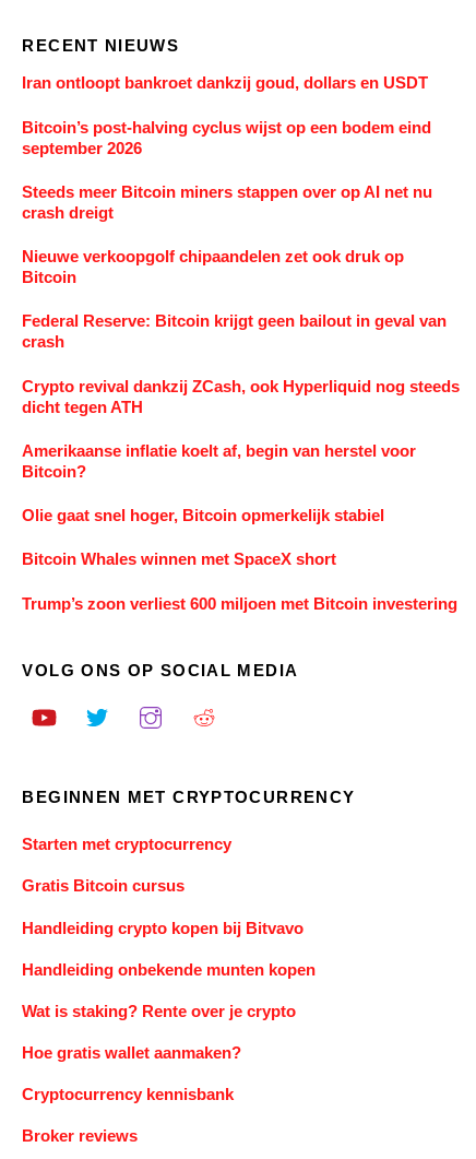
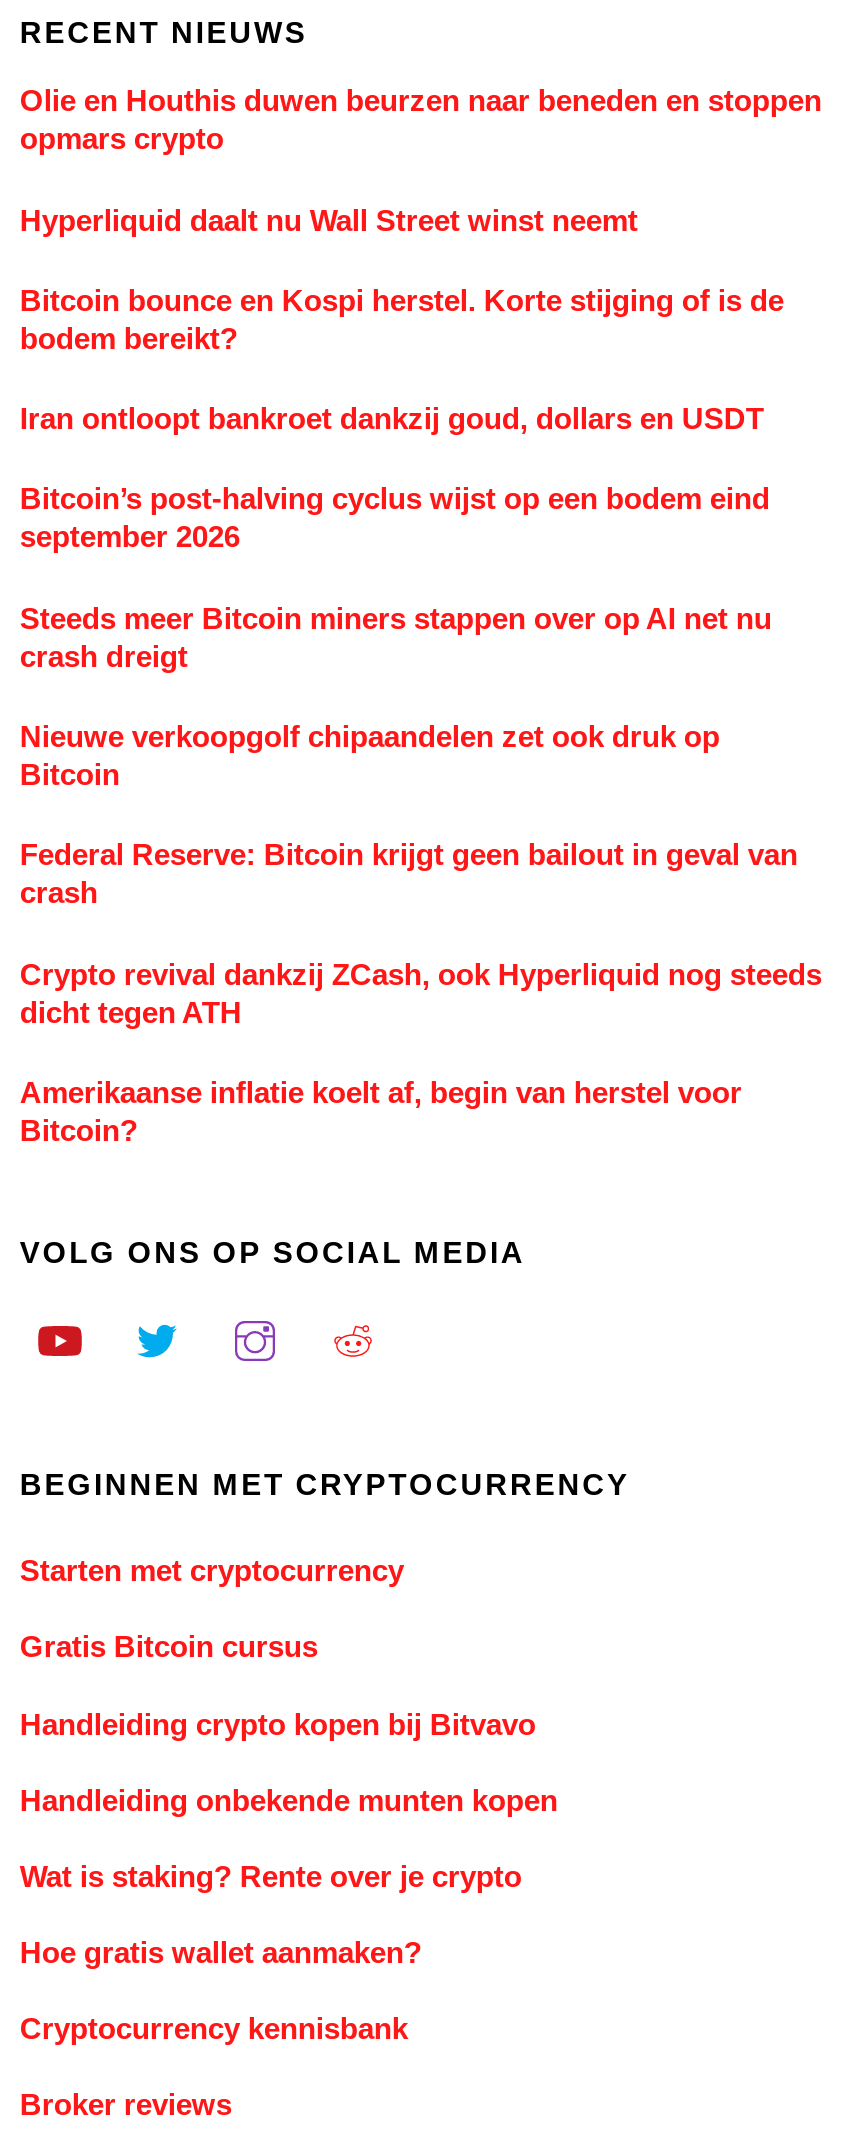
+ Olie en Houthis duwen beurzen naar beneden en stoppen
+ opmars crypto
+ Hyperliquid daalt nu Wall Street winst neemt
+ Bitcoin bounce en Kospi herstel. Korte stijging of is de
+ bodem bereikt?

moved down: Iran ontloopt bankroet dankzij goud, dollars en USDT | Bitcoin’s post-halving cyclus wijst op een bodem eind | september 2026 | ... | Amerikaanse inflatie koelt af, begin van herstel voor | Bitcoin?

- Olie gaat snel hoger, Bitcoin opmerkelijk stabiel
- Bitcoin Whales winnen met SpaceX short
- Trump’s zoon verliest 600 miljoen met Bitcoin investering
